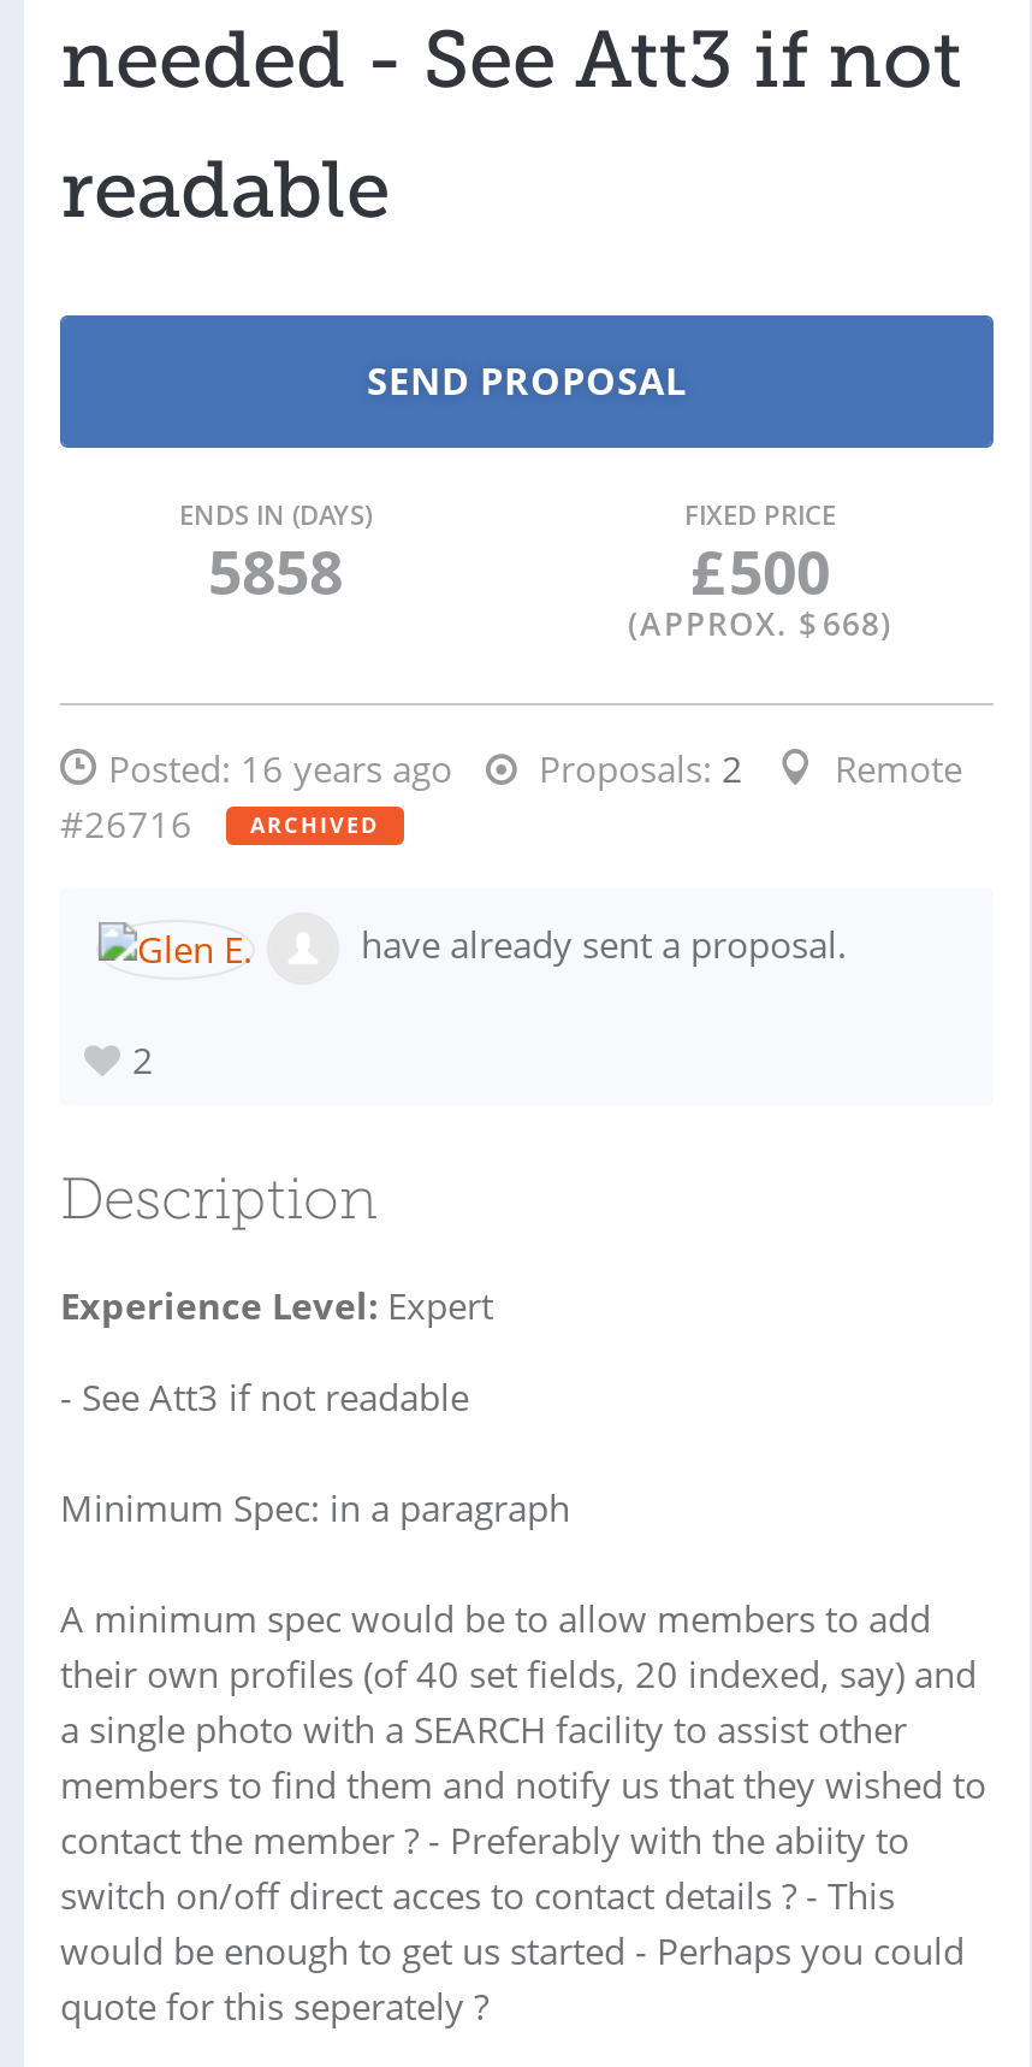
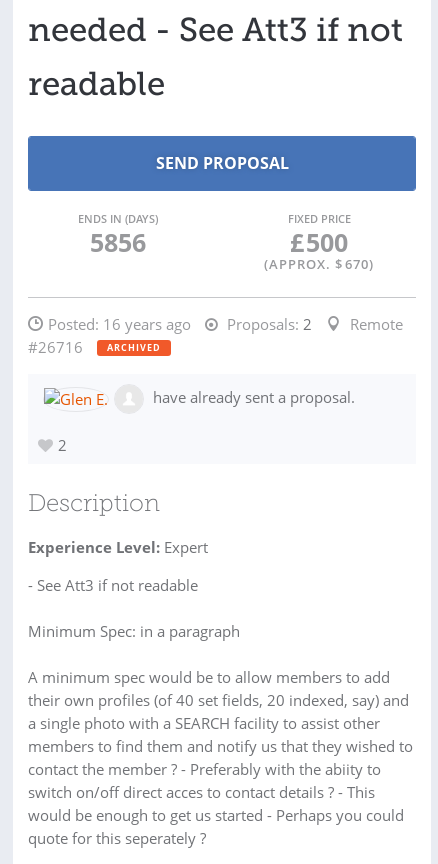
- 5858
+ 5856

- (APPROX. $ 668)
+ (APPROX. $ 670)
